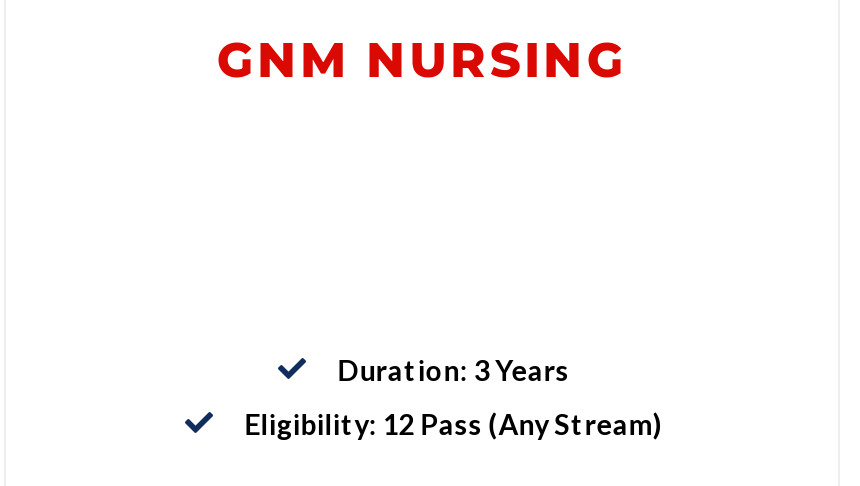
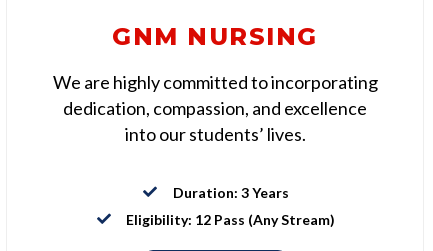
+ We are highly committed to incorporating
+ dedication, compassion, and excellence
+ into our students’ lives.
